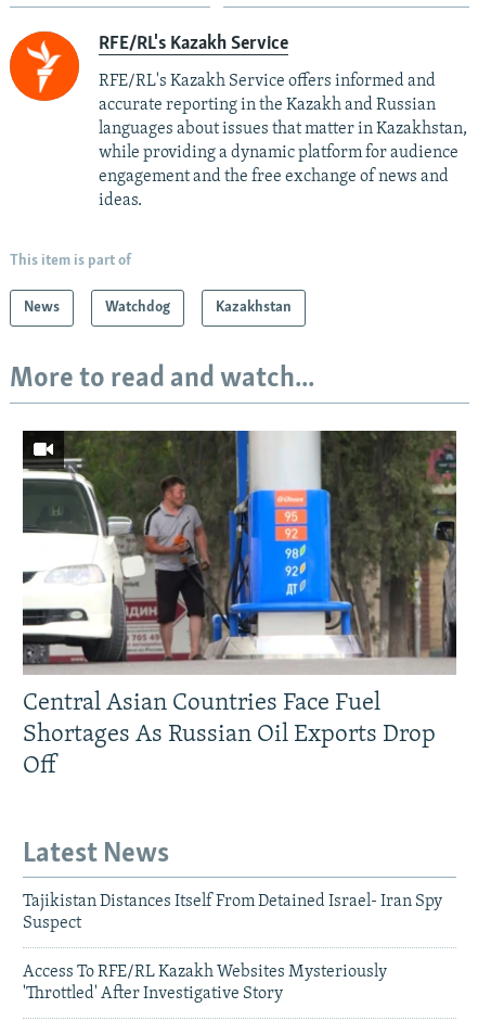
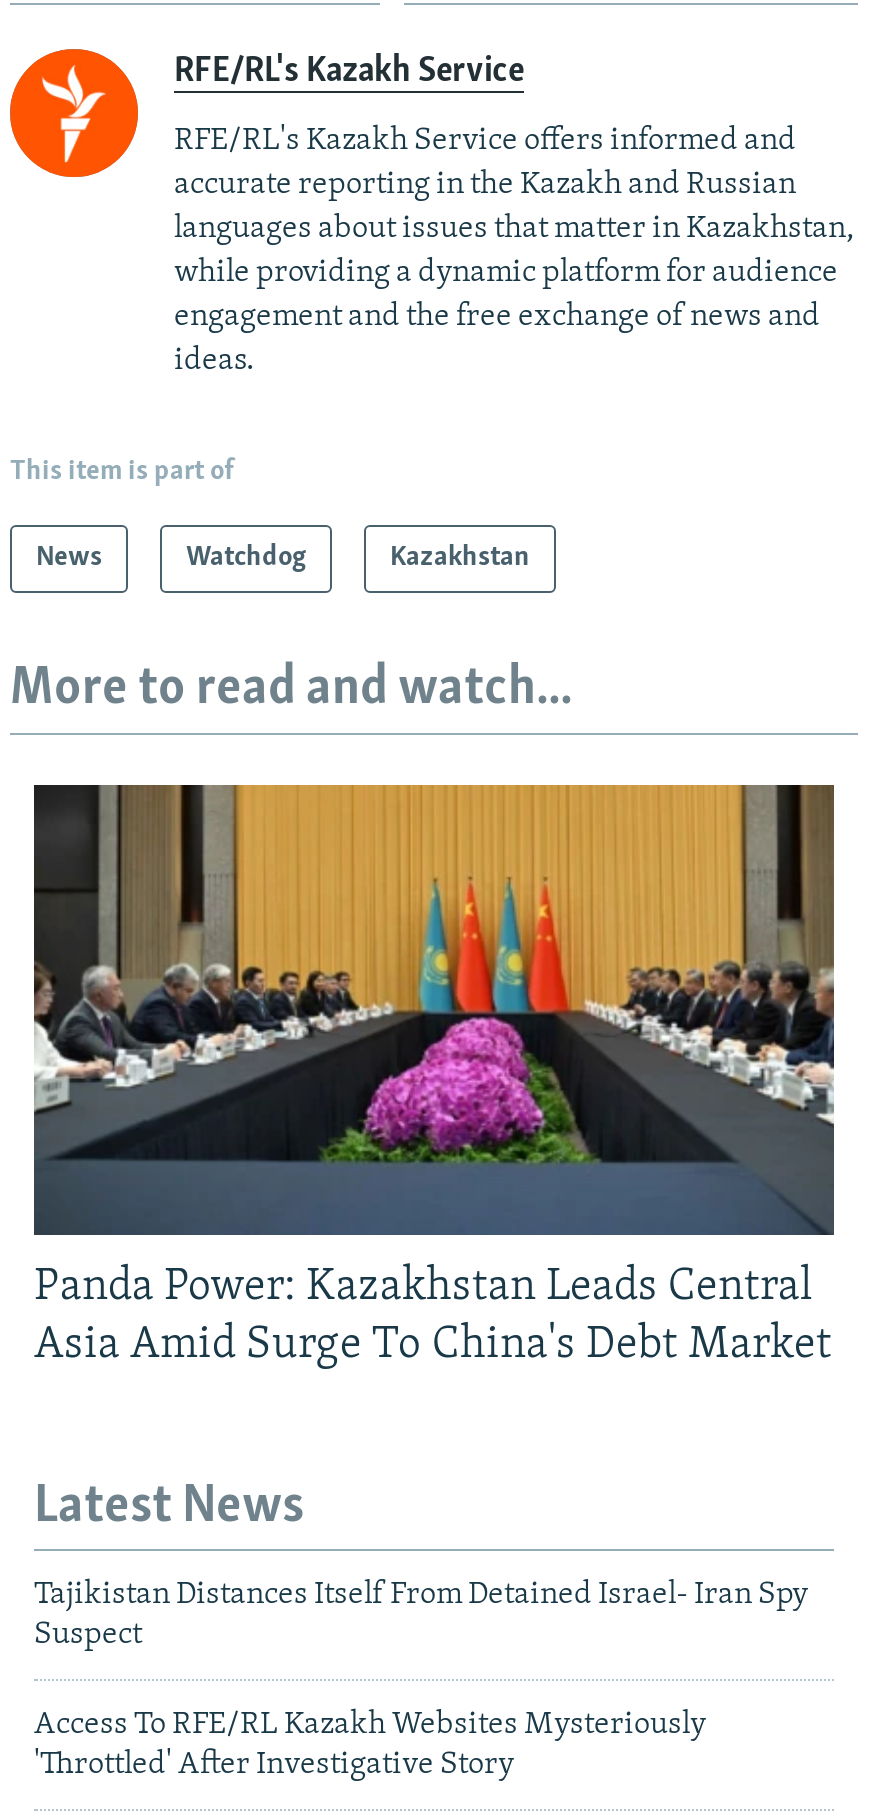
- [image]
- Central Asian Countries Face Fuel
- Shortages As Russian Oil Exports Drop
- Off
+ [image]
+ Panda Power: Kazakhstan Leads Central
+ Asia Amid Surge To China's Debt Market
